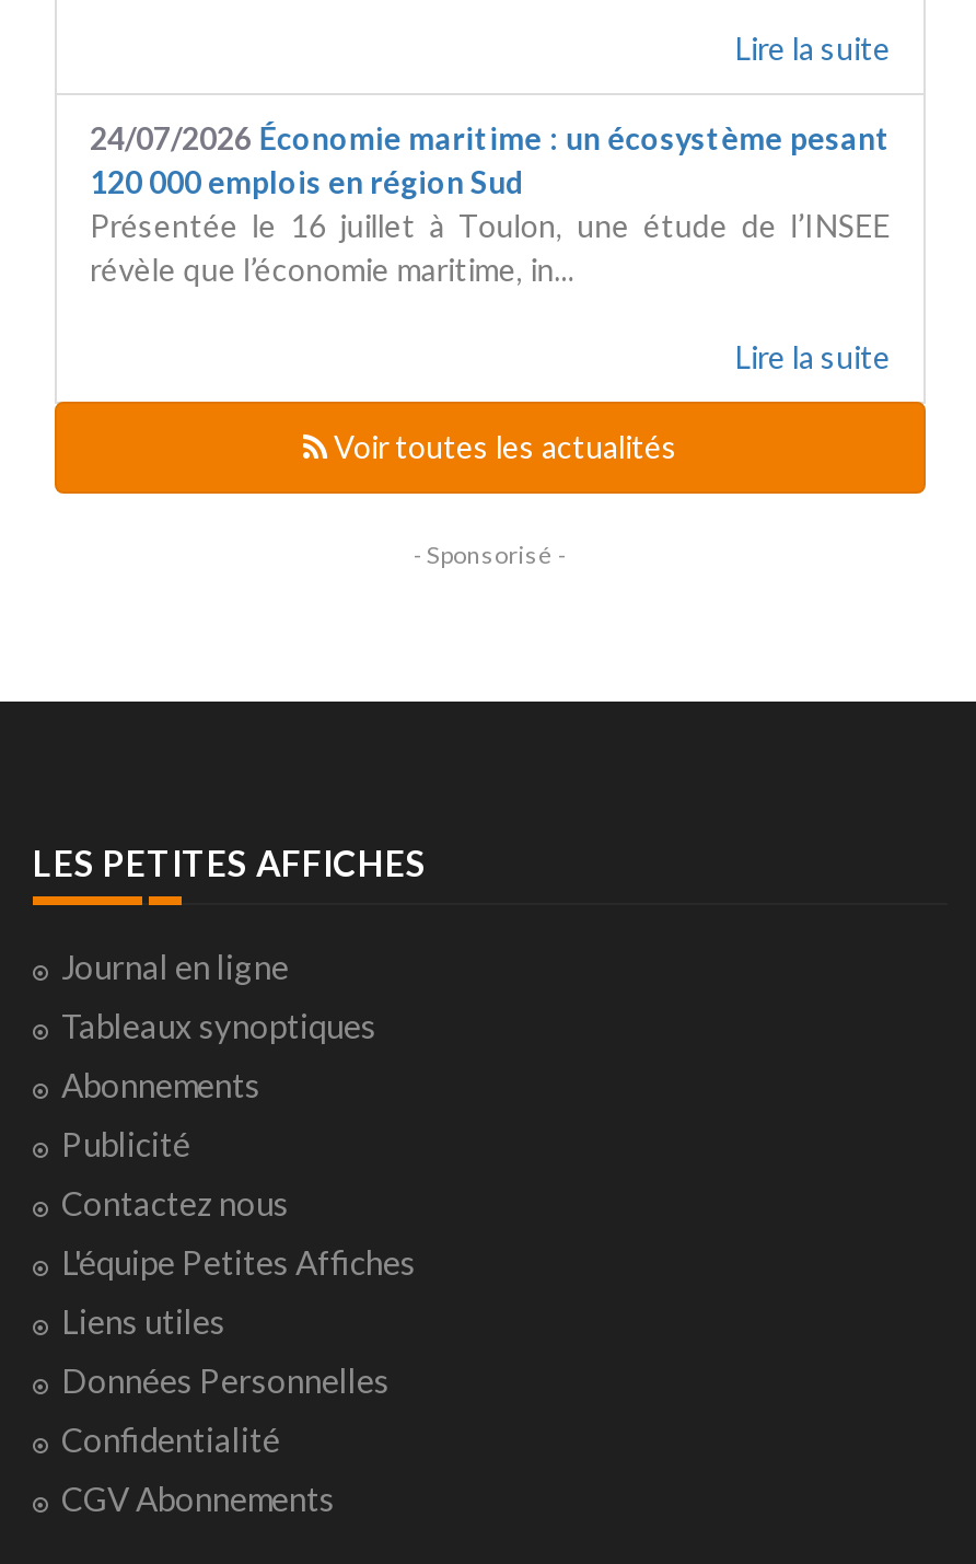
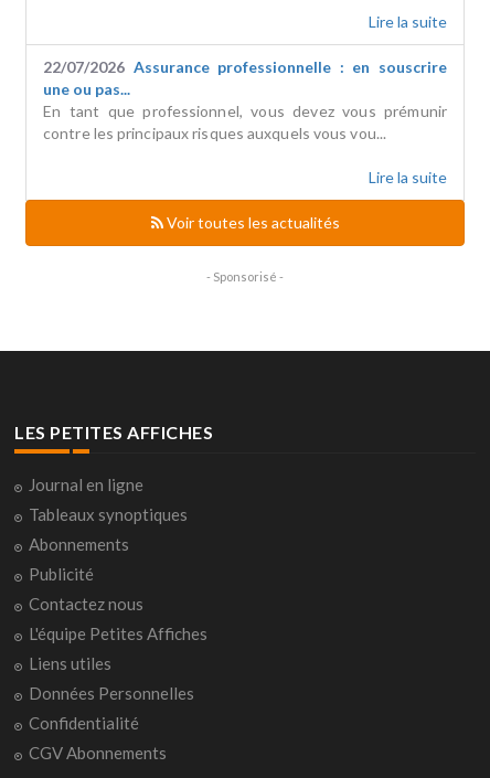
- 24/07/2026 Économie maritime : un écosystème pesant
- 120 000 emplois en région Sud
- Présentée le 16 juillet à Toulon, une étude de l’INSEE
- révèle que l’économie maritime, in...
+ 22/07/2026 Assurance professionnelle : en souscrire
+ une ou pas...
+ En tant que professionnel, vous devez vous prémunir
+ contre les principaux risques auxquels vous vou...
